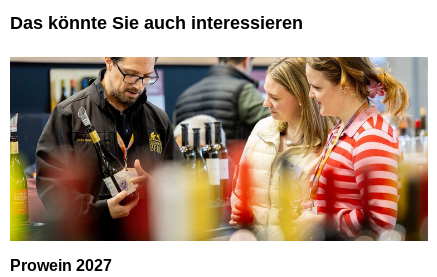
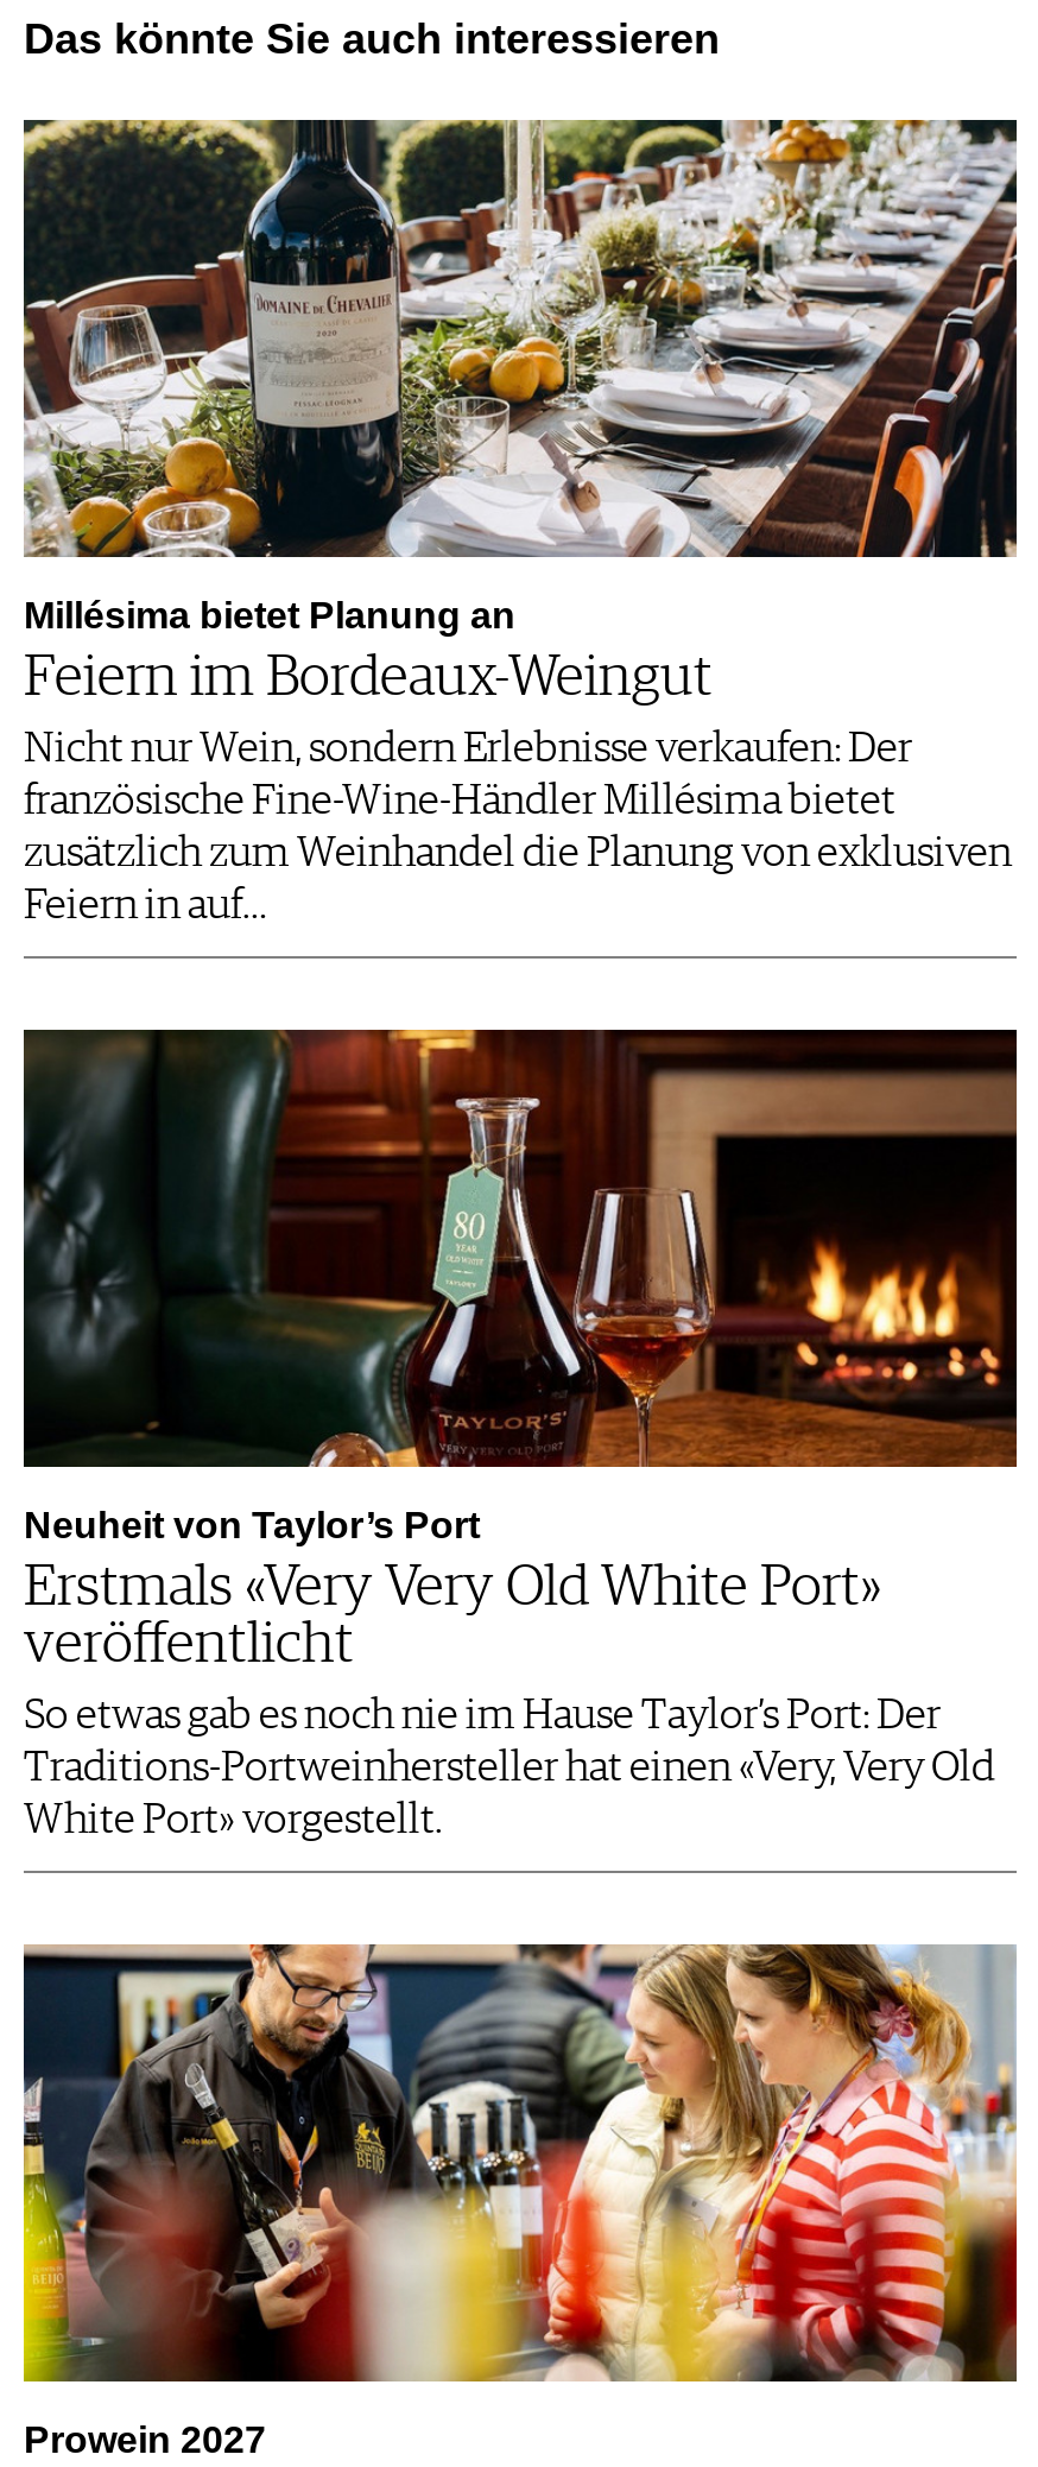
+ [image]
+ Millésima bietet Planung an
+ Feiern im Bordeaux-Weingut
+ Nicht nur Wein, sondern Erlebnisse verkaufen: Der
+ französische Fine-Wine-Händler Millésima bietet
+ zusätzlich zum Weinhandel die Planung von exklusiven
+ Feiern in auf…

+ [image]
+ Neuheit von Taylor’s Port
+ Erstmals «Very Very Old White Port»
+ veröffentlicht
+ So etwas gab es noch nie im Hause Taylor’s Port: Der
+ Traditions-Portweinhersteller hat einen «Very, Very Old
+ White Port» vorgestellt.
